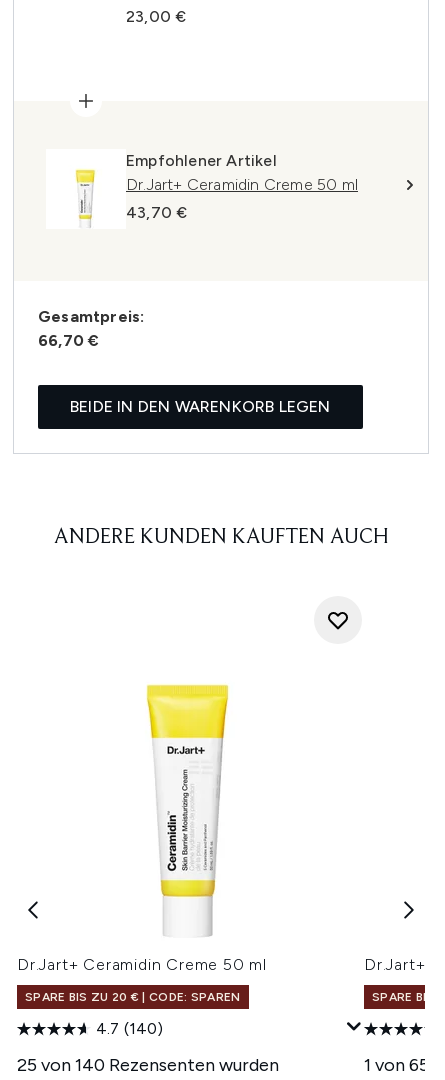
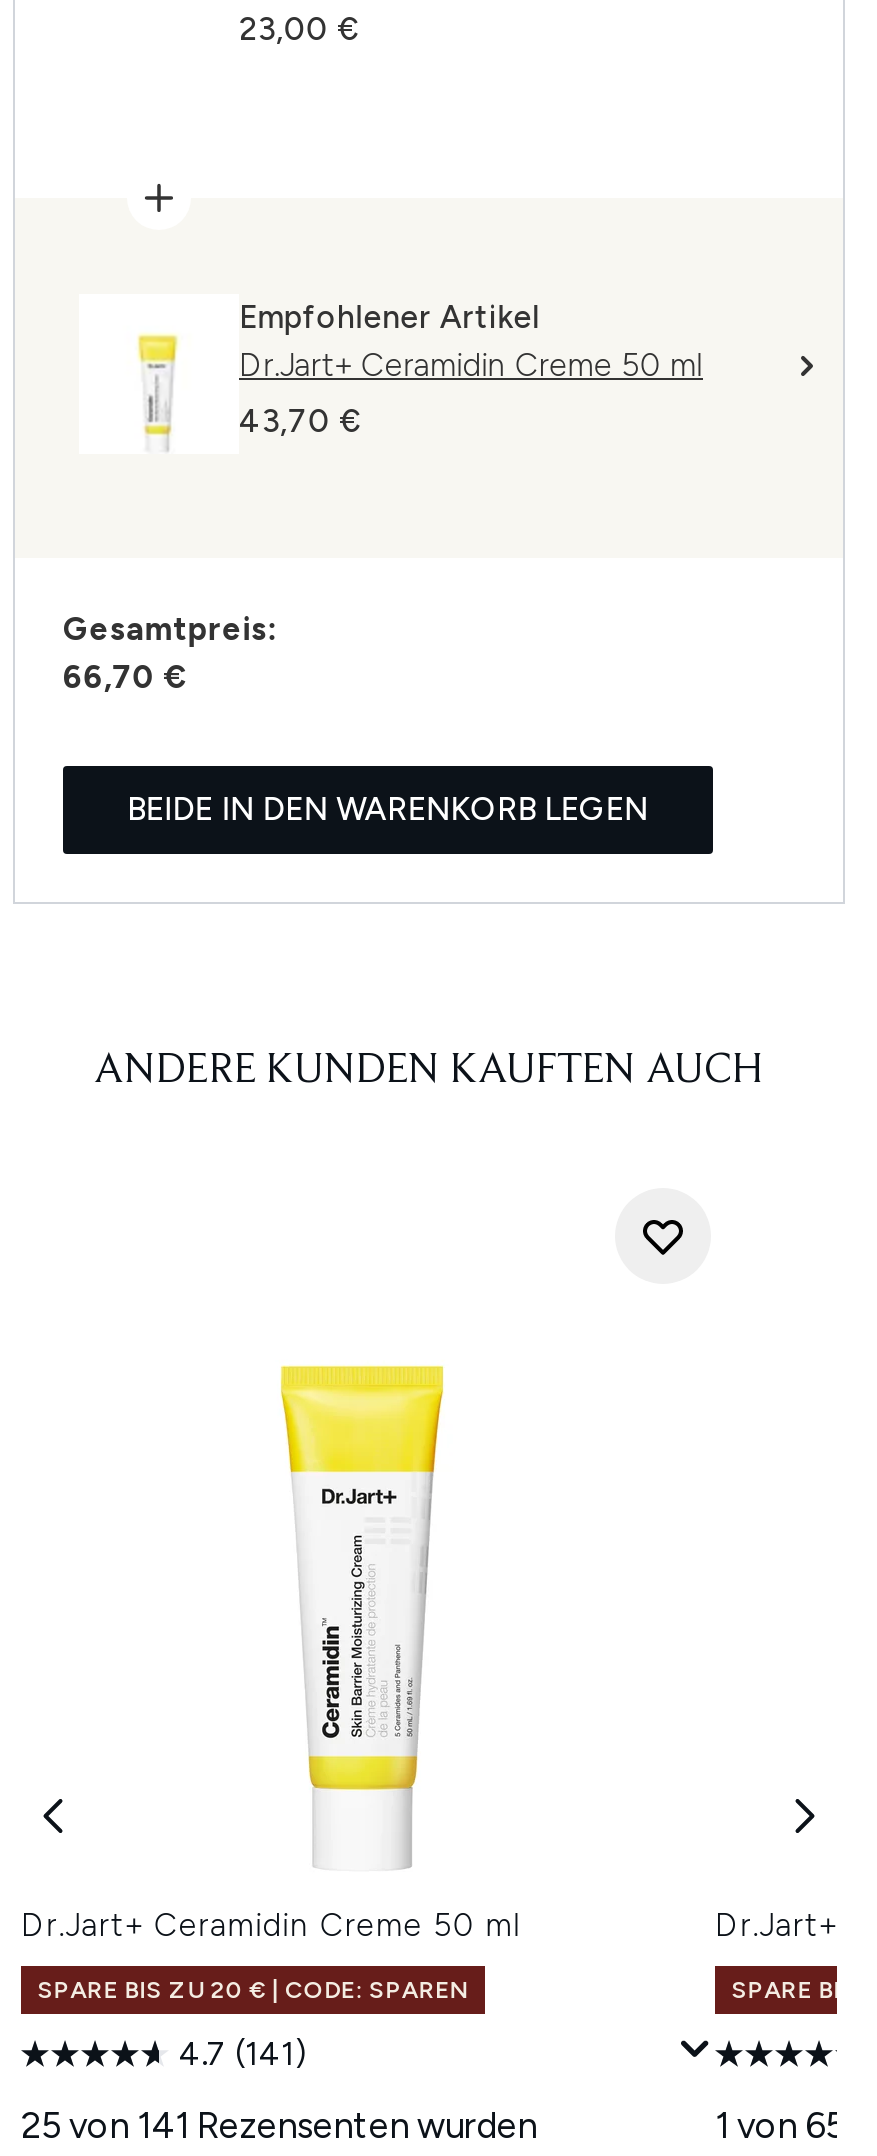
- 4.7 (140)
+ 4.7 (141)

- 25 von 140 Rezensenten wurden
+ 25 von 141 Rezensenten wurden
